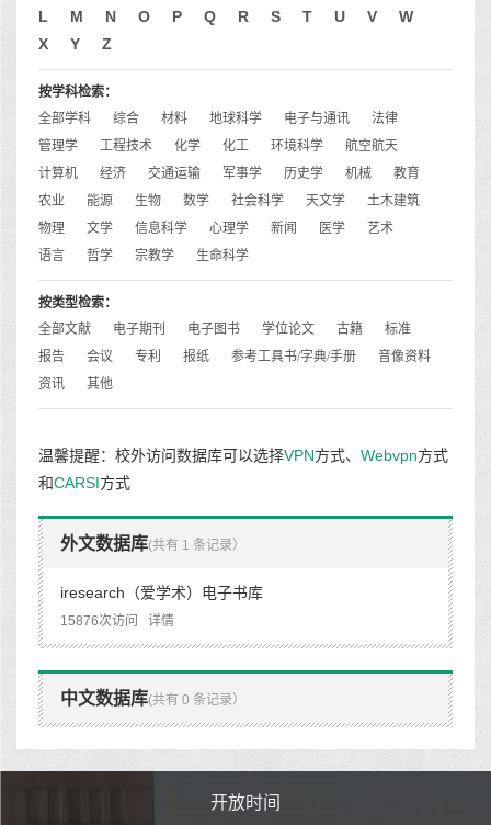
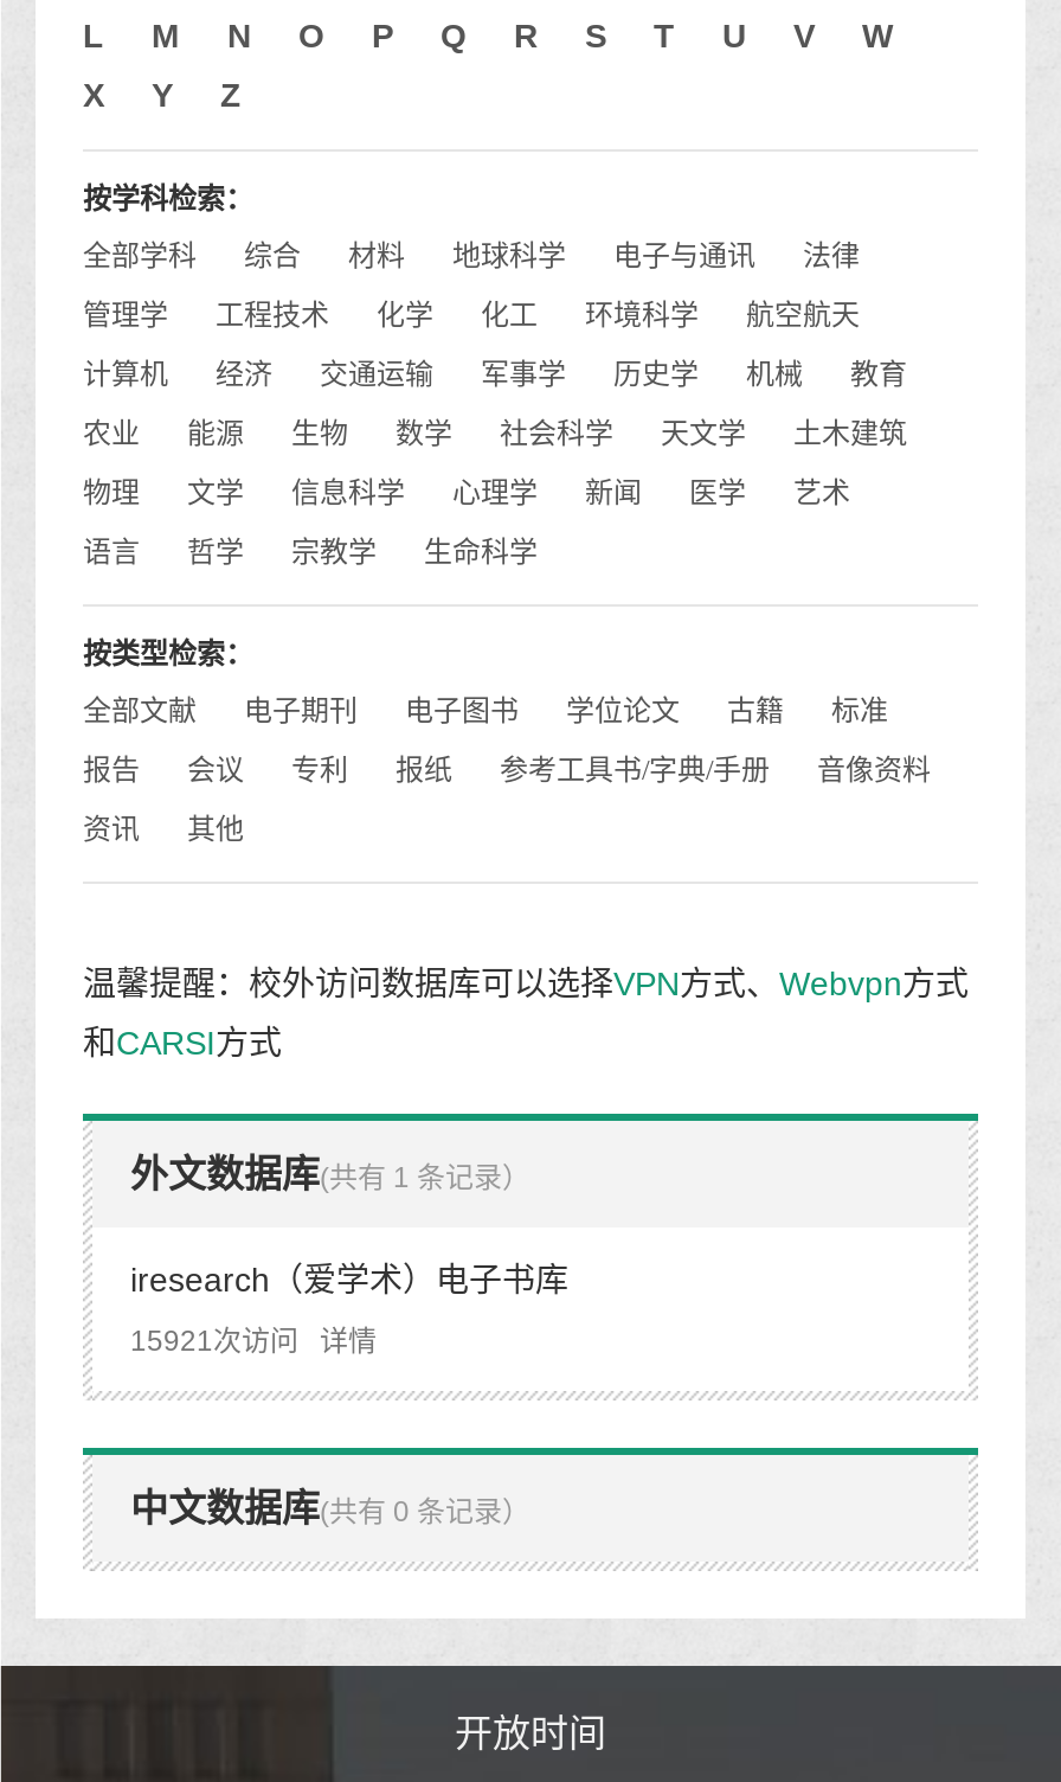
- 15876次访问 详情
+ 15921次访问 详情
